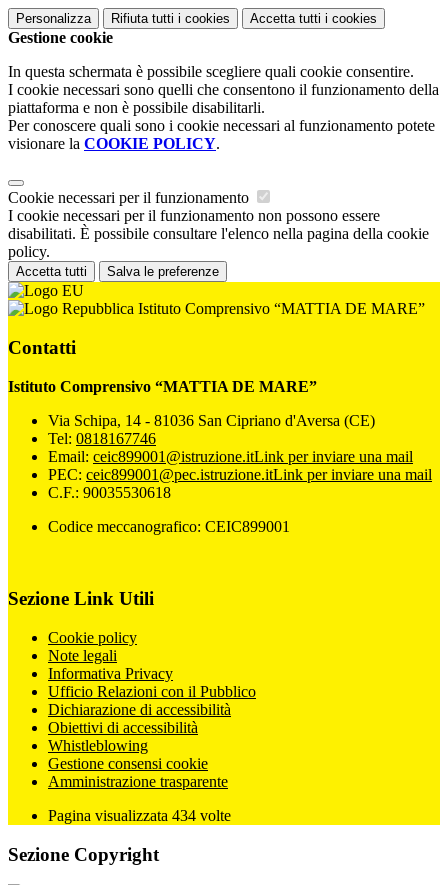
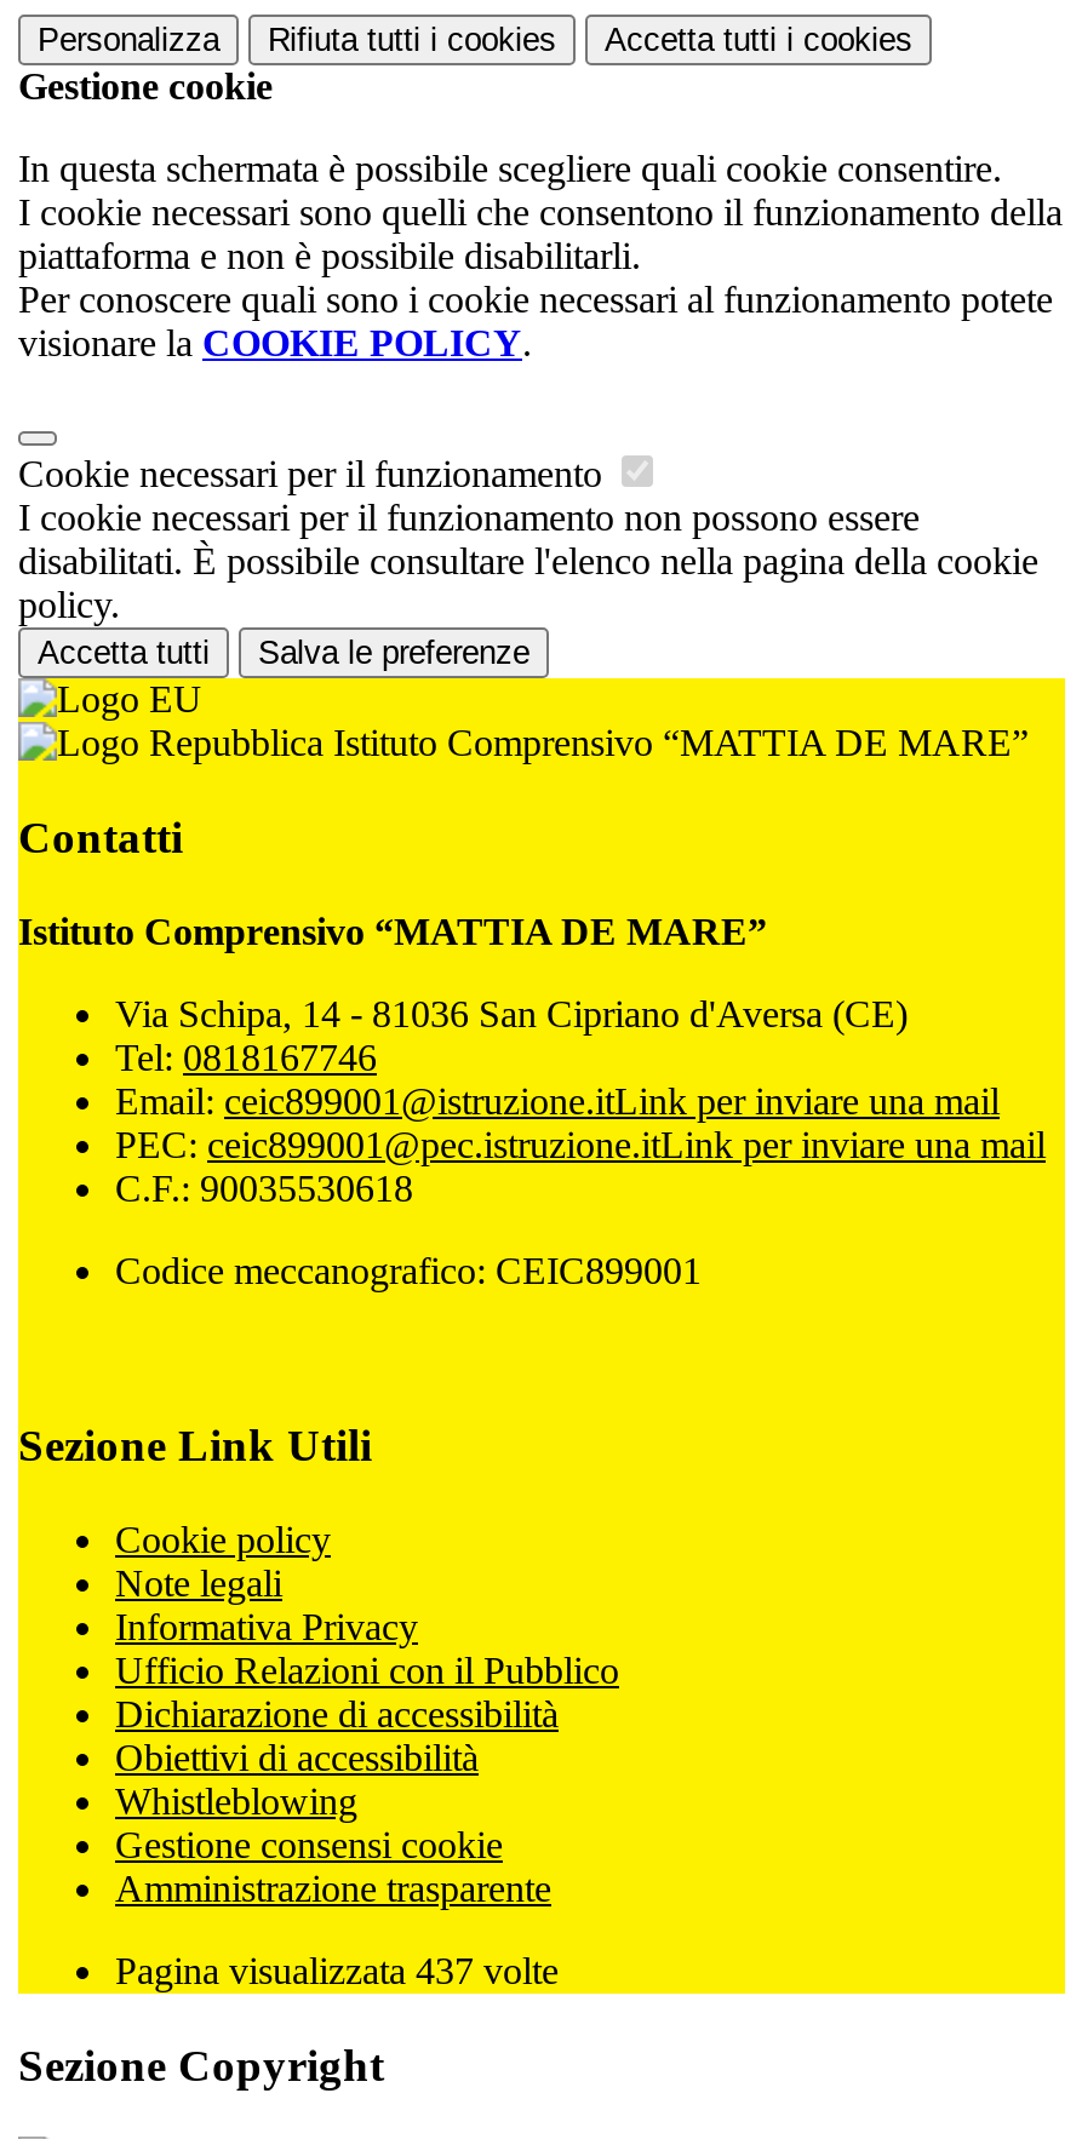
- Pagina visualizzata 434 volte
+ Pagina visualizzata 437 volte
